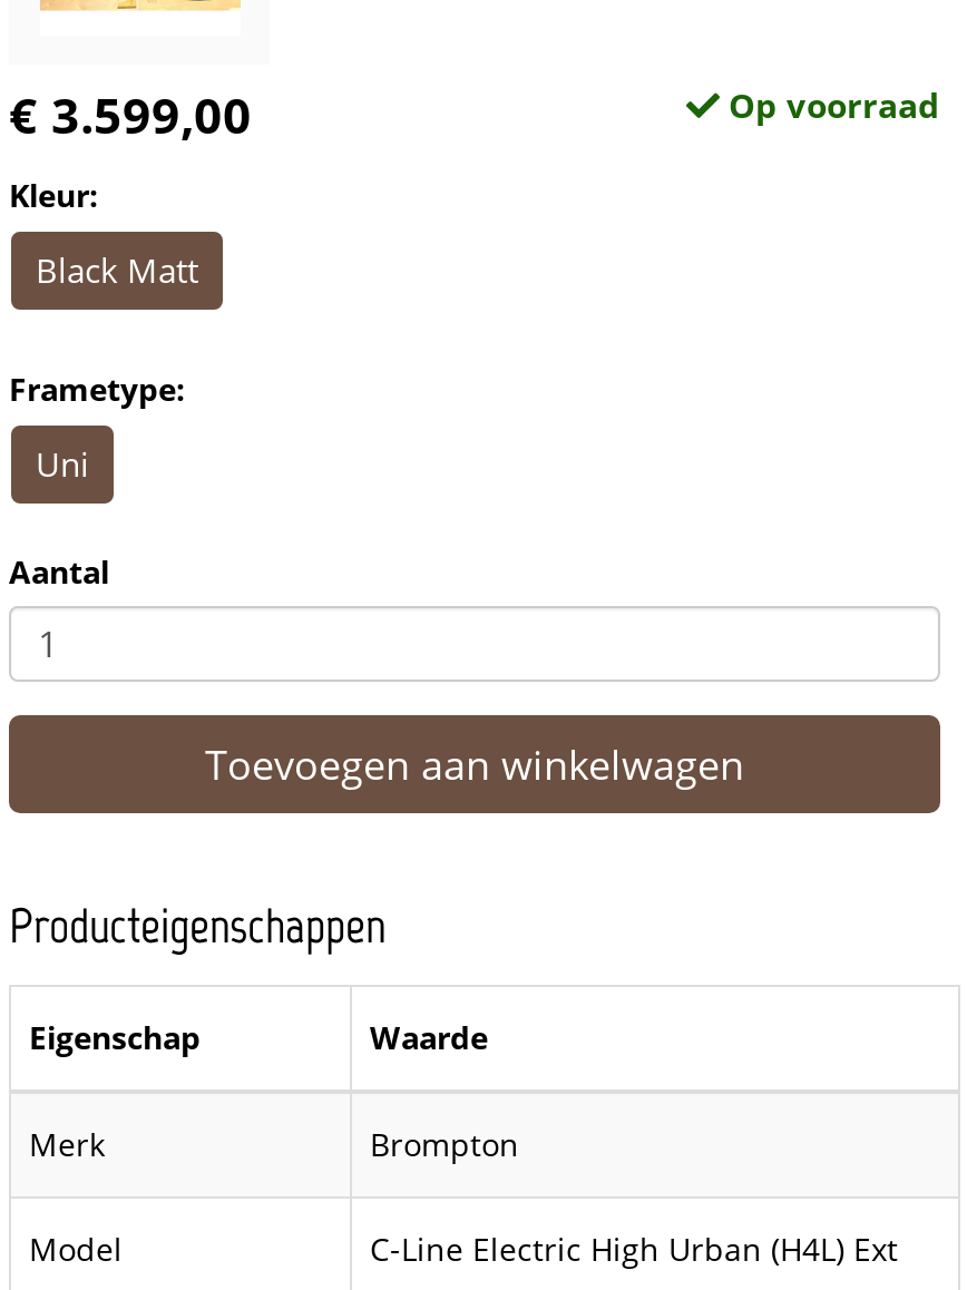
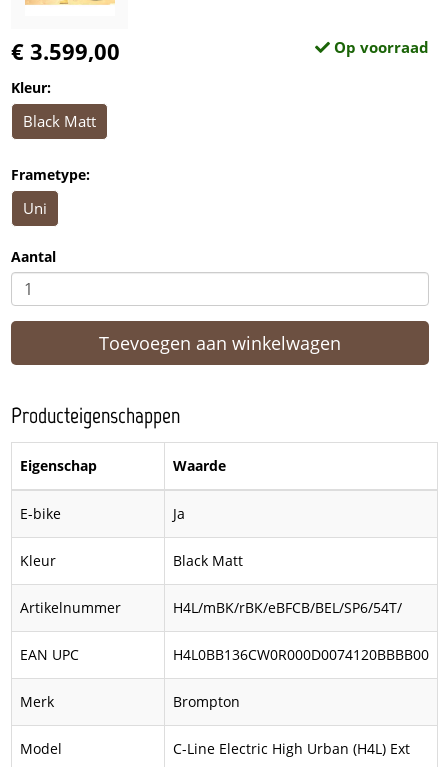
+ E-bike
+ Ja
+ Kleur
+ Black Matt
+ Artikelnummer
+ H4L/mBK/rBK/eBFCB/BEL/SP6/54T/
+ EAN UPC
+ H4L0BB136CW0R000D0074120BBBB00
